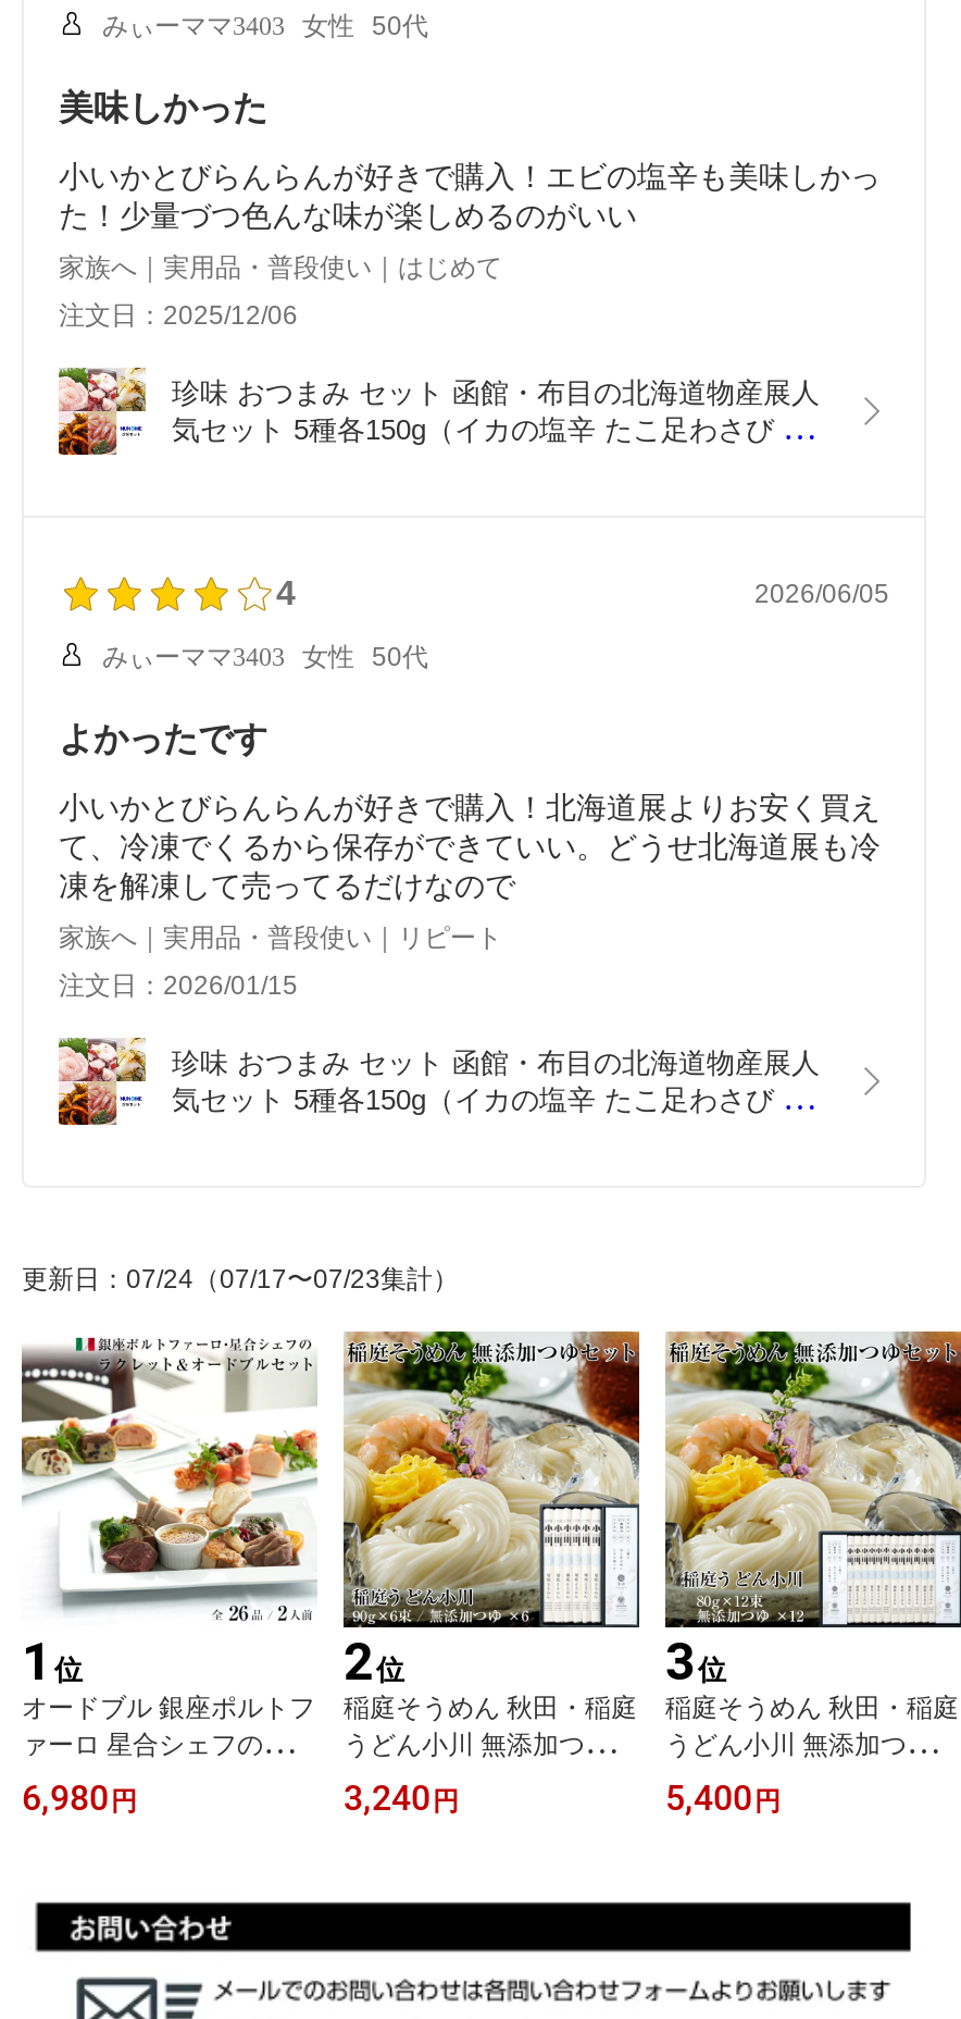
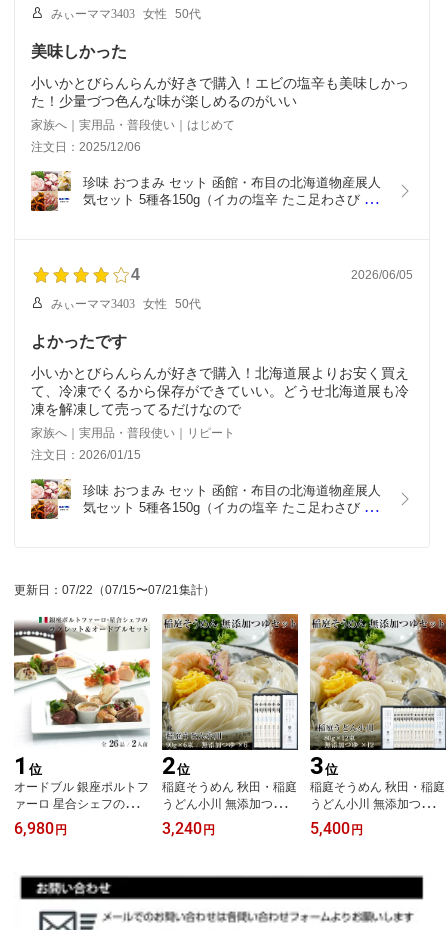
- 更新日：07/24（07/17〜07/23集計）
+ 更新日：07/22（07/15〜07/21集計）
